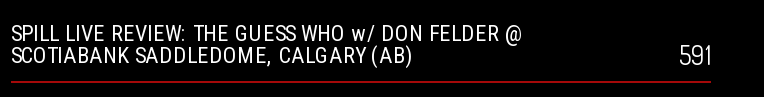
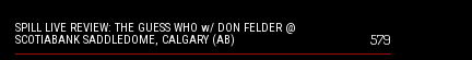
- 591
+ 579
